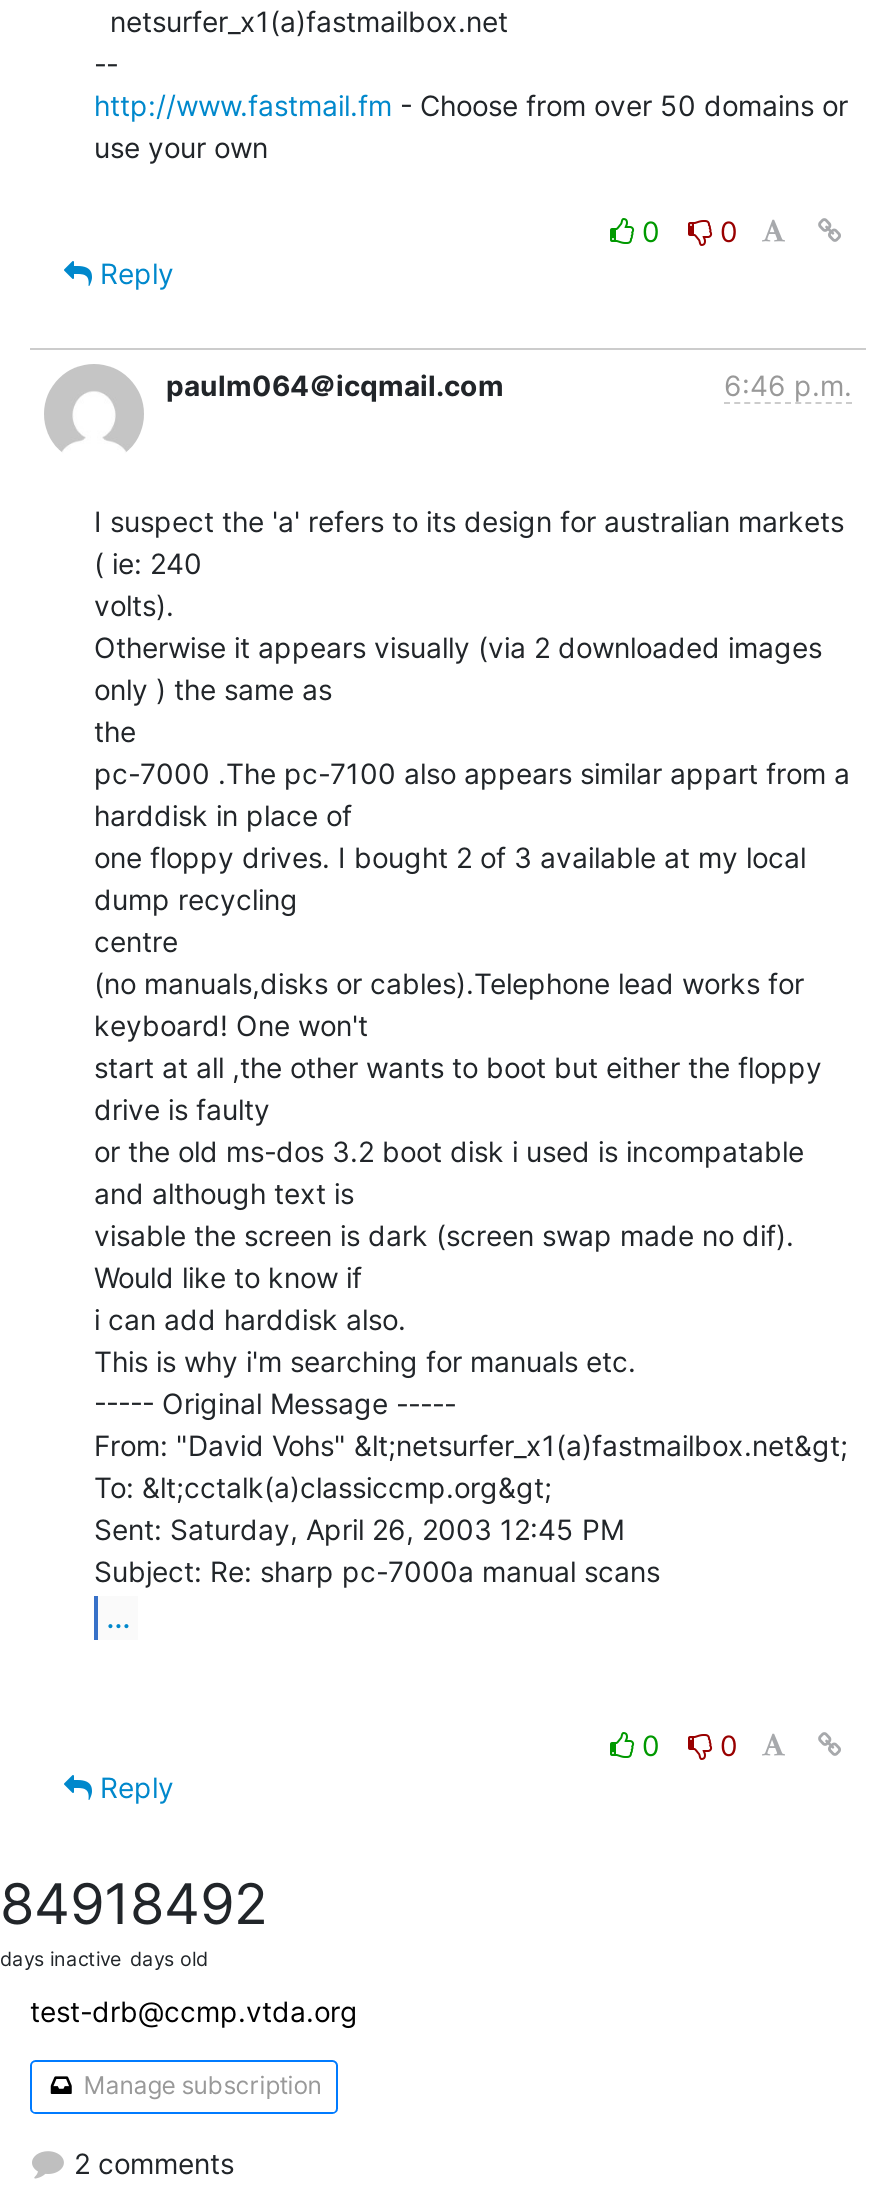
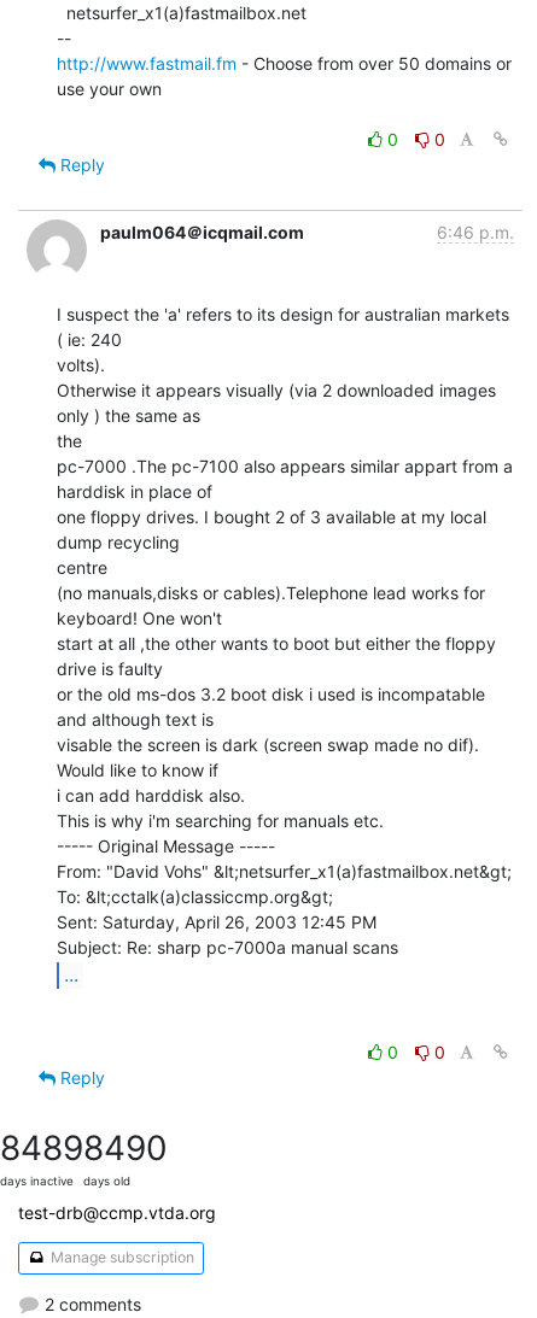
- 8491
+ 8489

- 8492
+ 8490
